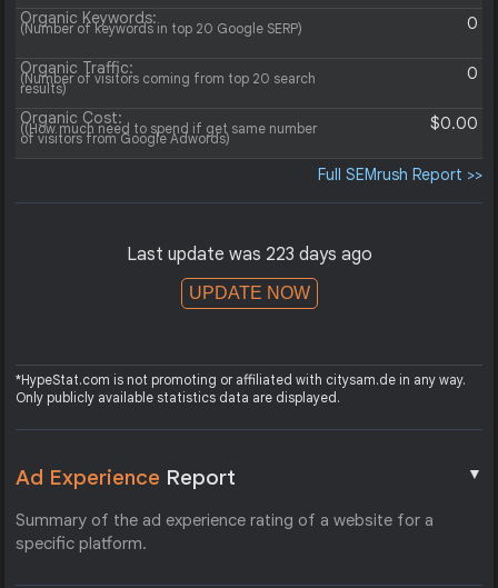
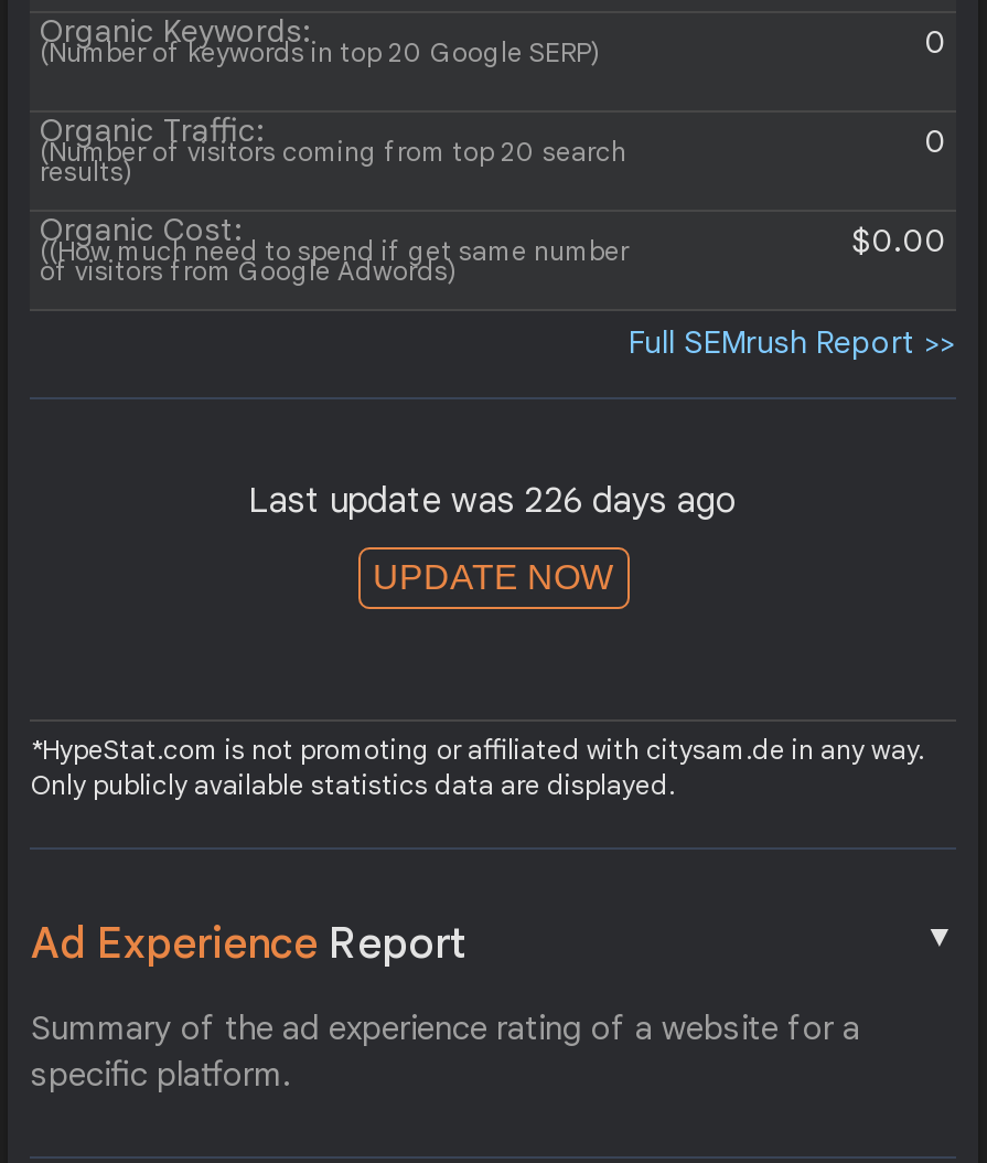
- Last update was 223 days ago
+ Last update was 226 days ago
